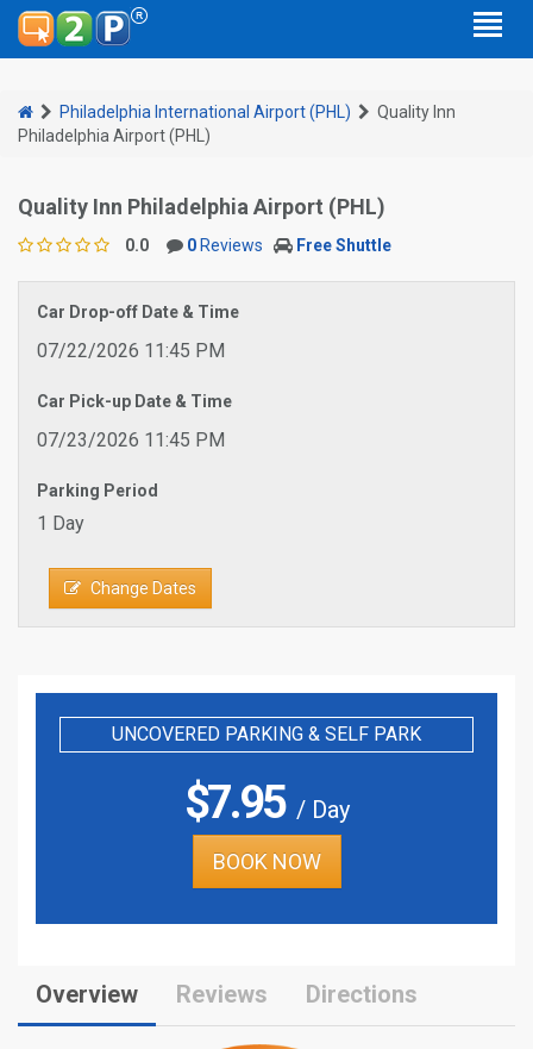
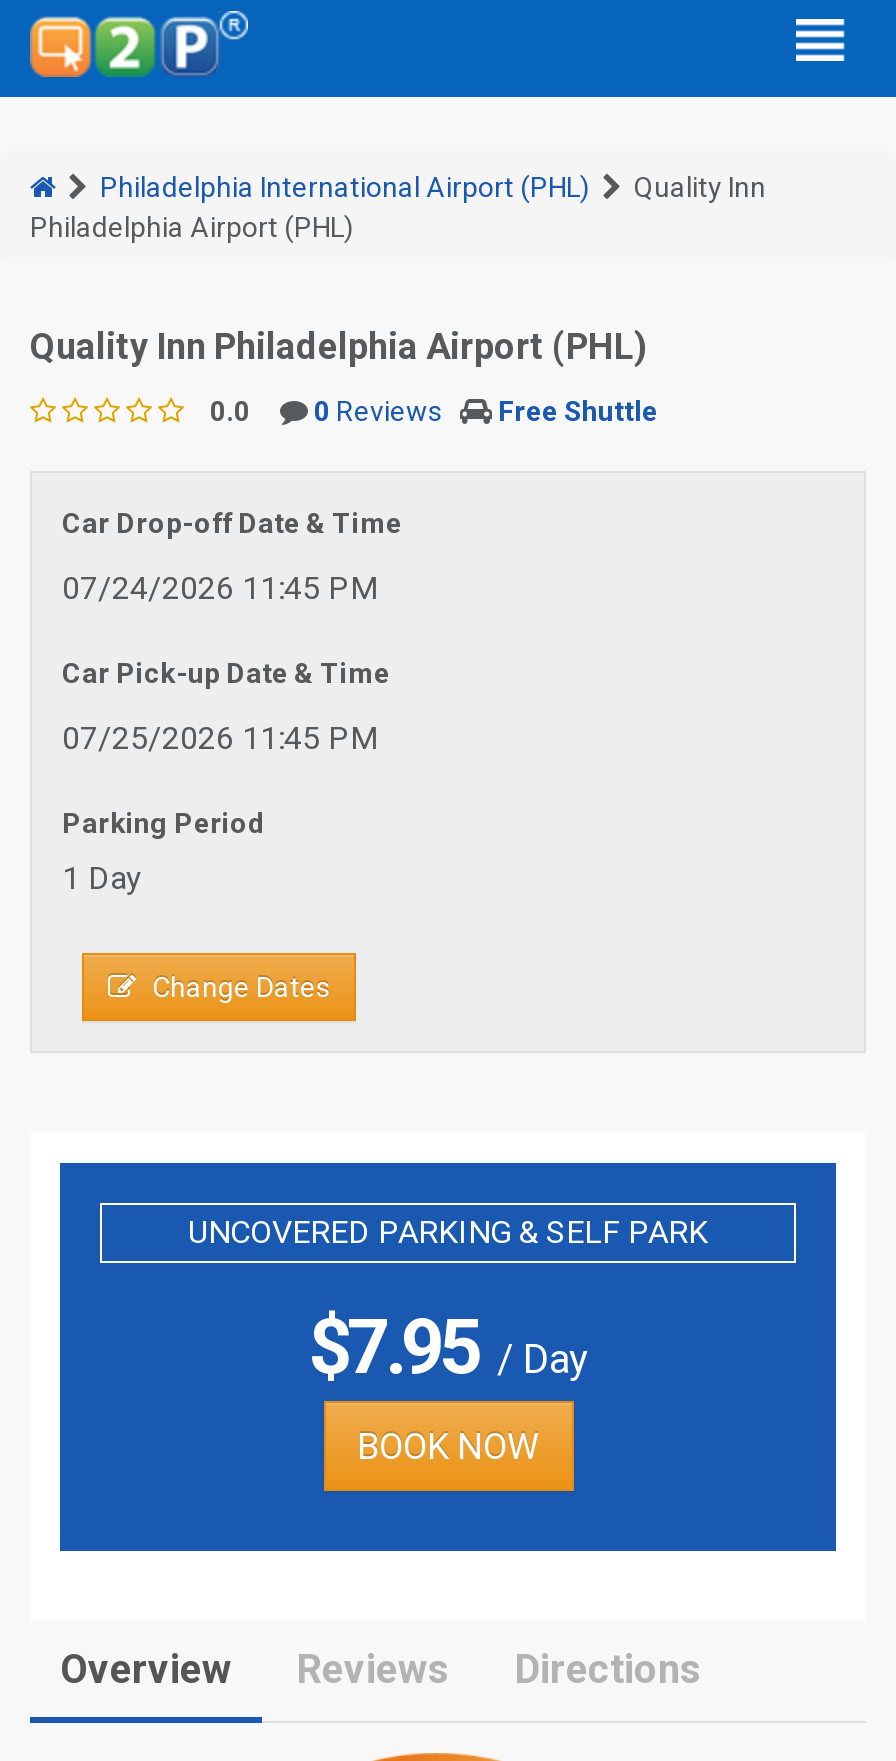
- 07/22/2026 11:45 PM
+ 07/24/2026 11:45 PM

- 07/23/2026 11:45 PM
+ 07/25/2026 11:45 PM
